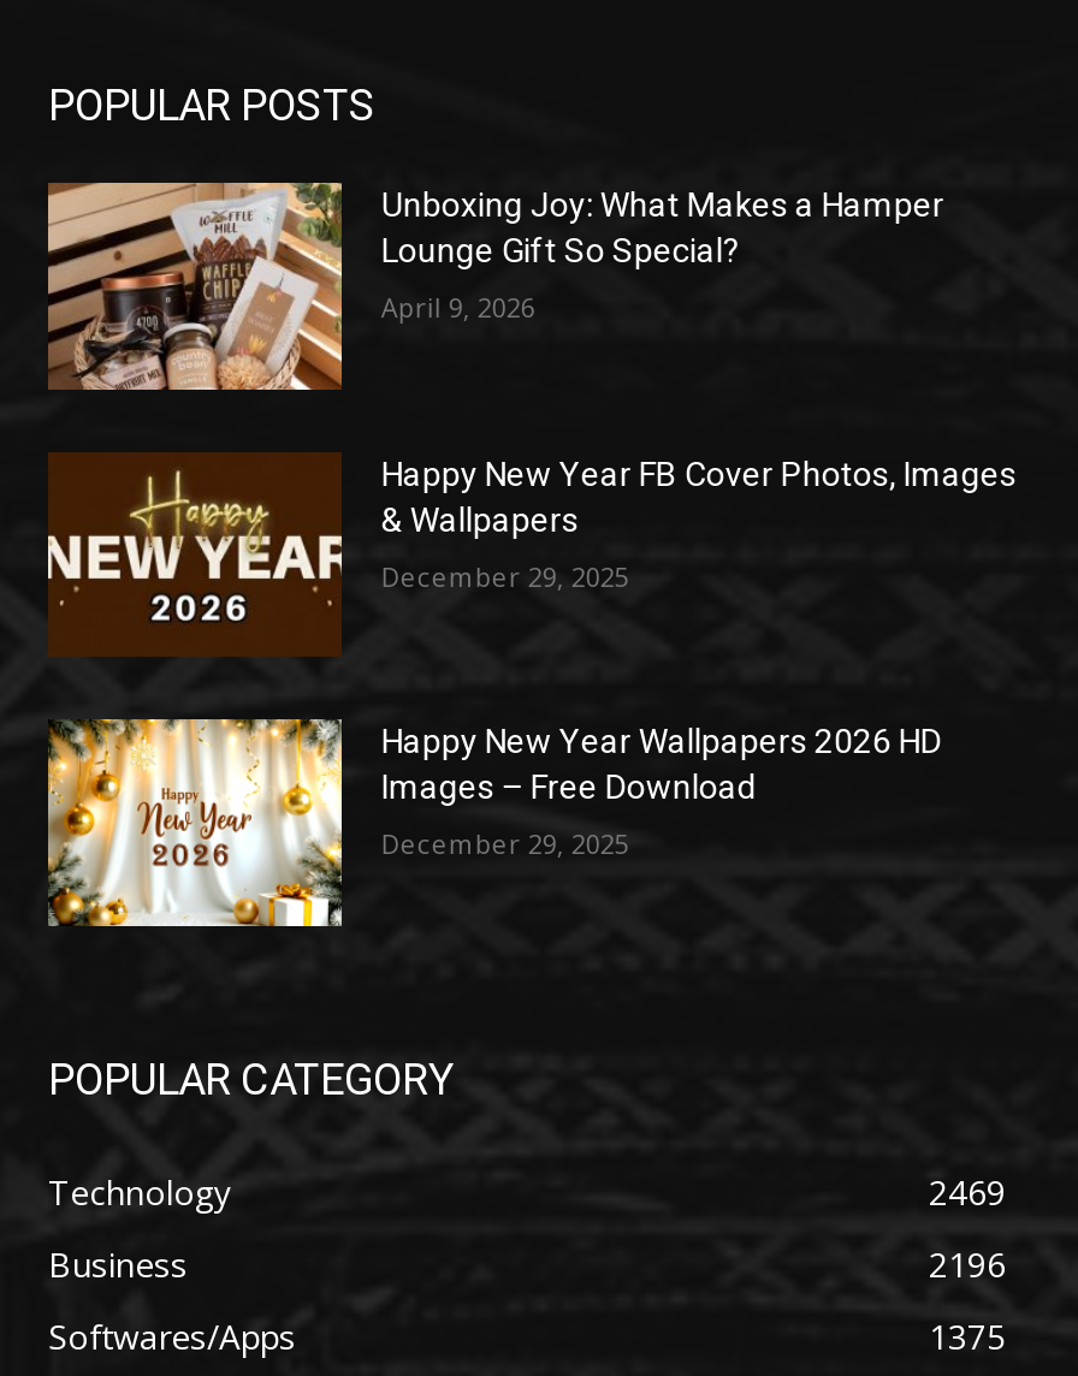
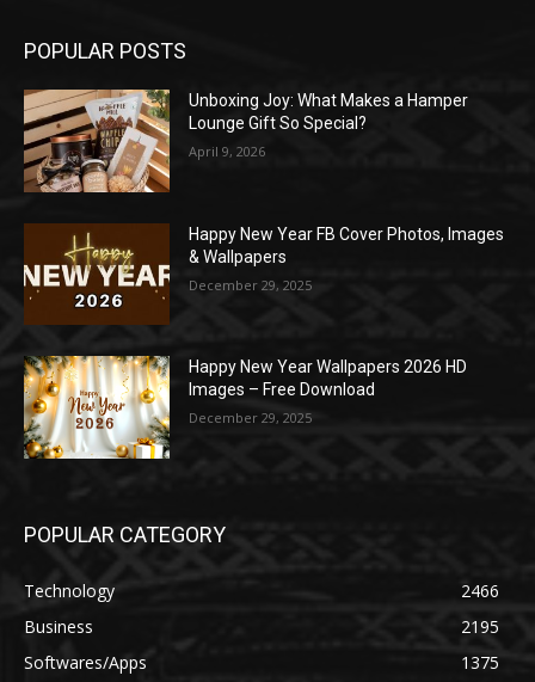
- 2469
+ 2466

- 2196
+ 2195
